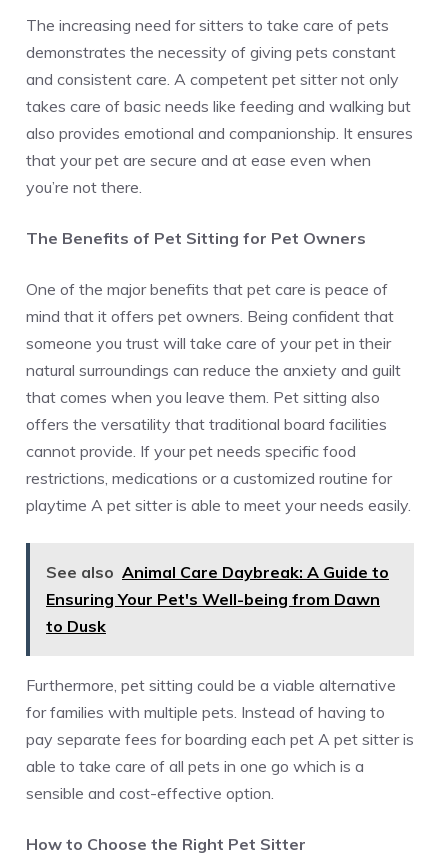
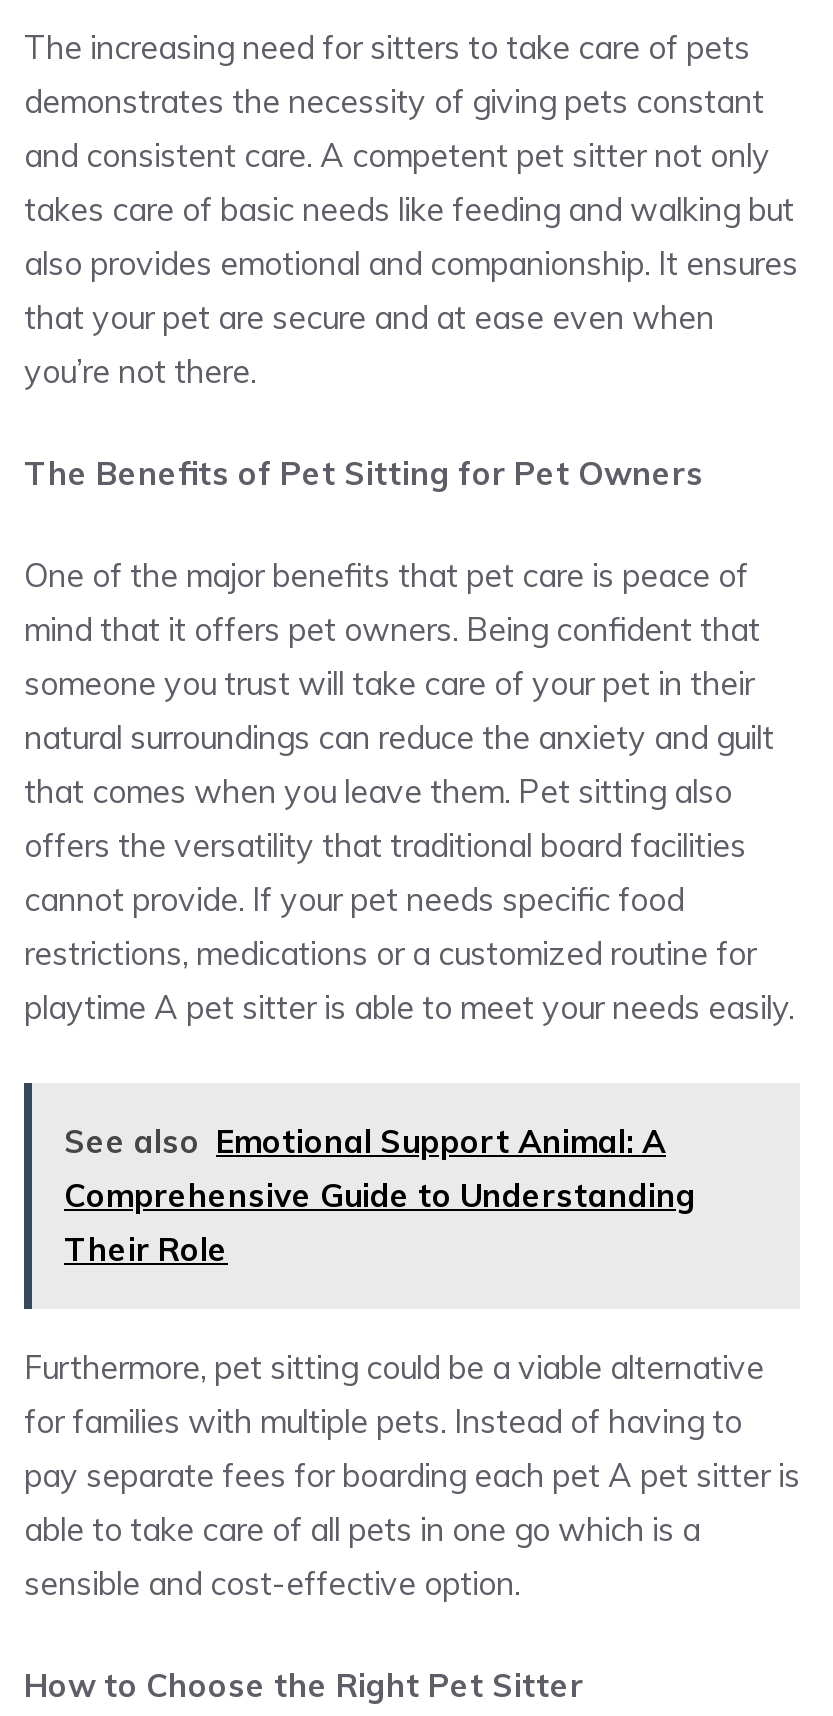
- See also Animal Care Daybreak: A Guide to
- Ensuring Your Pet's Well-being from Dawn
- to Dusk
+ See also Emotional Support Animal: A
+ Comprehensive Guide to Understanding
+ Their Role
